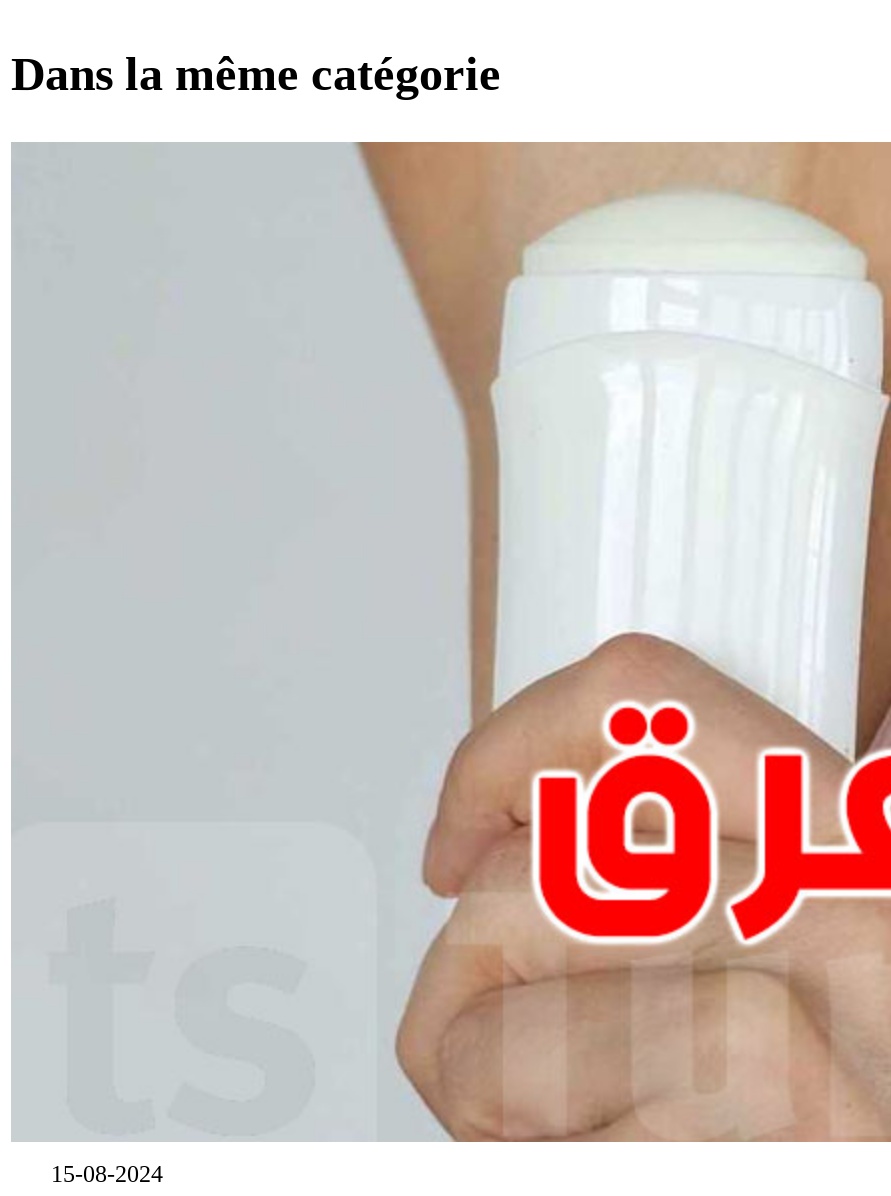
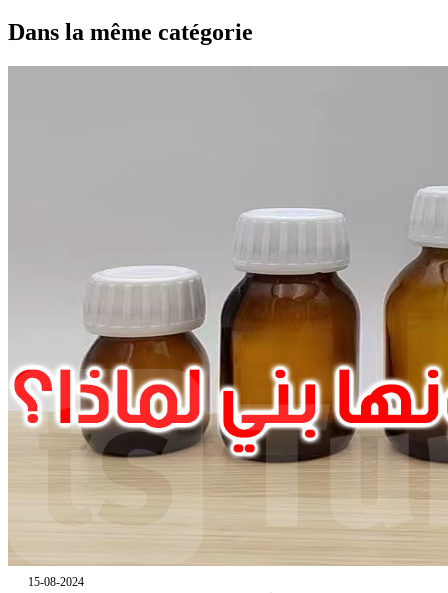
- [image]
+ [image]
